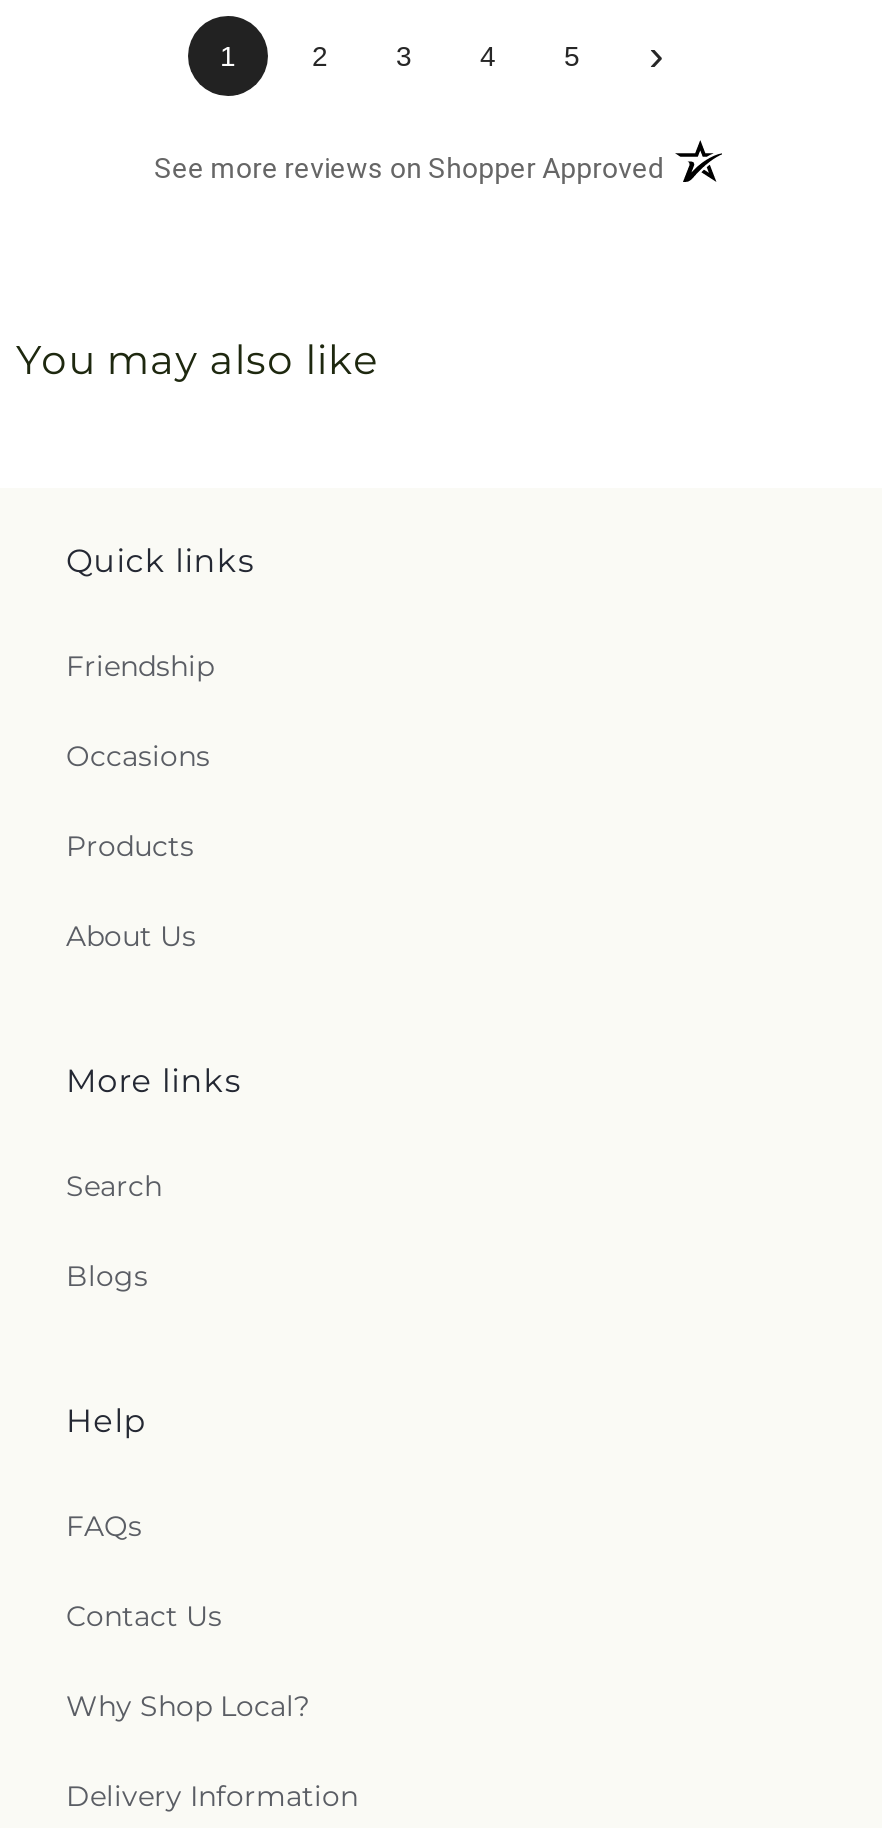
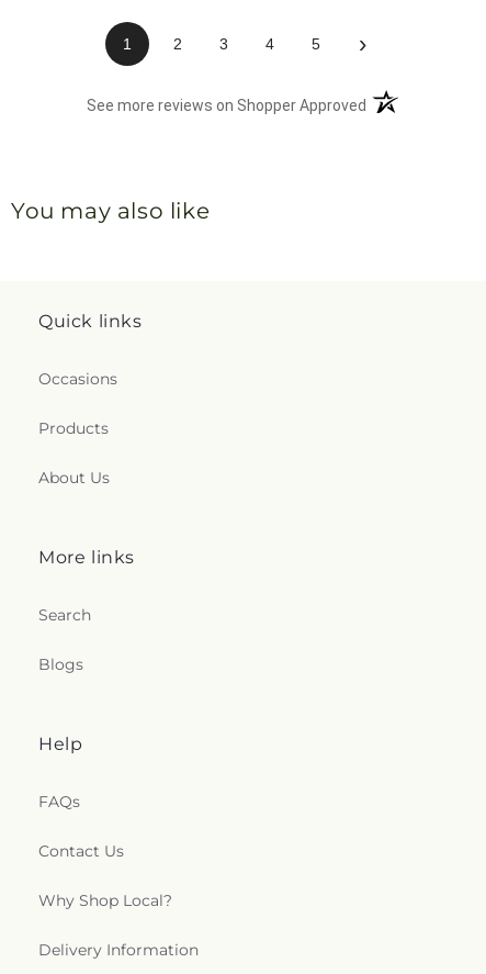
- Friendship
